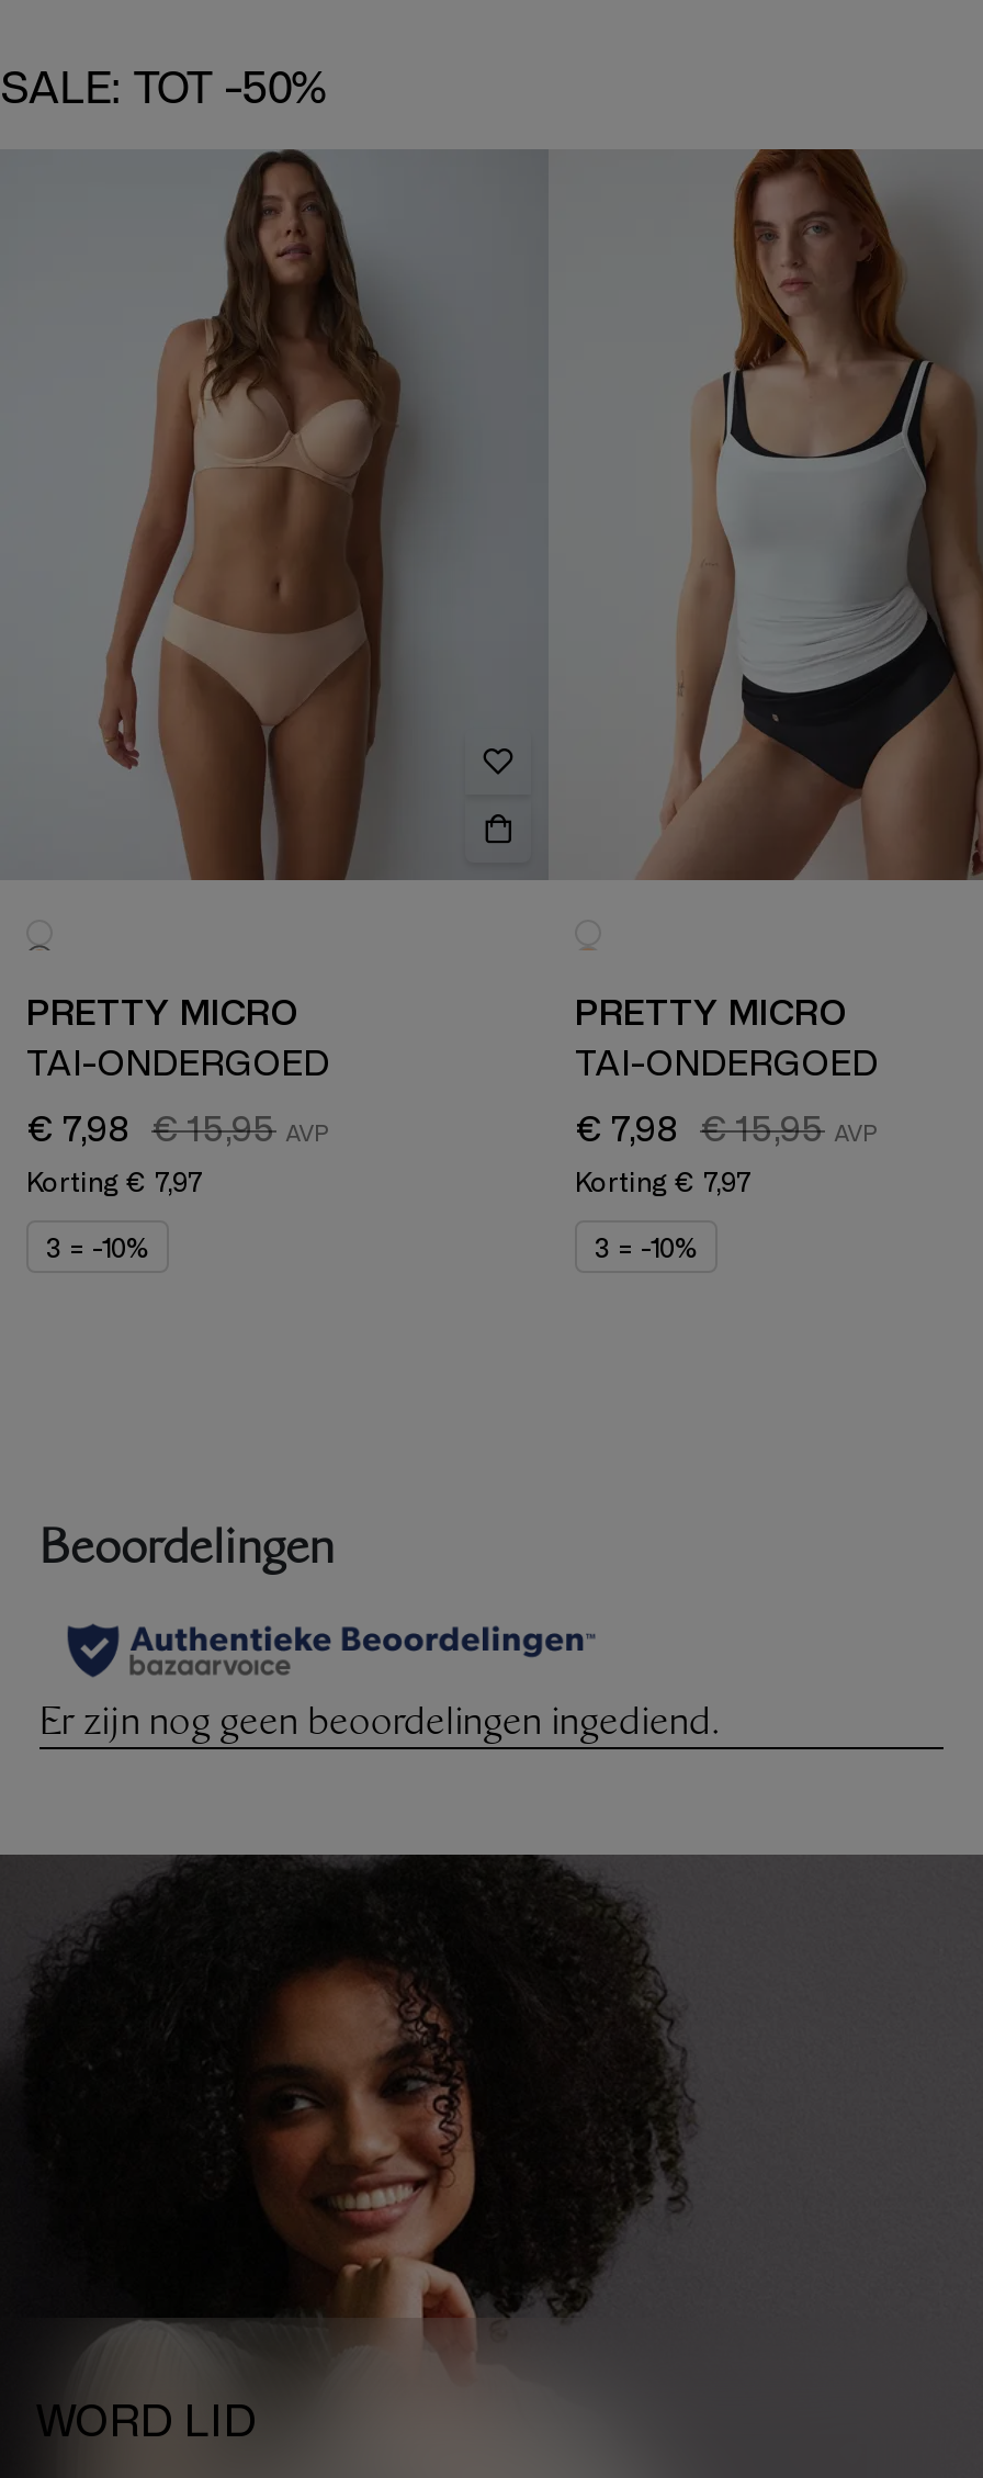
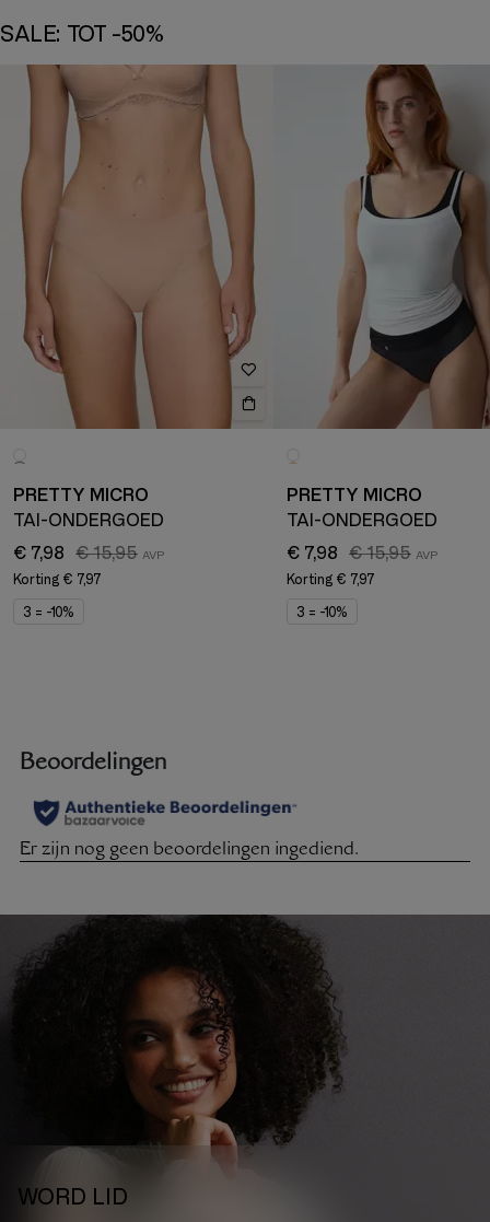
- [image]
+ [image]
